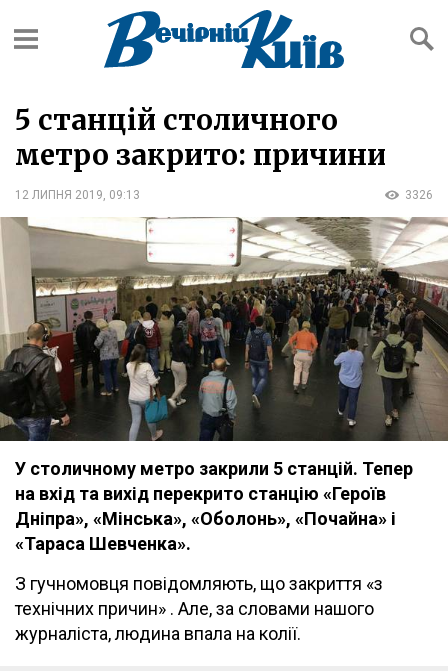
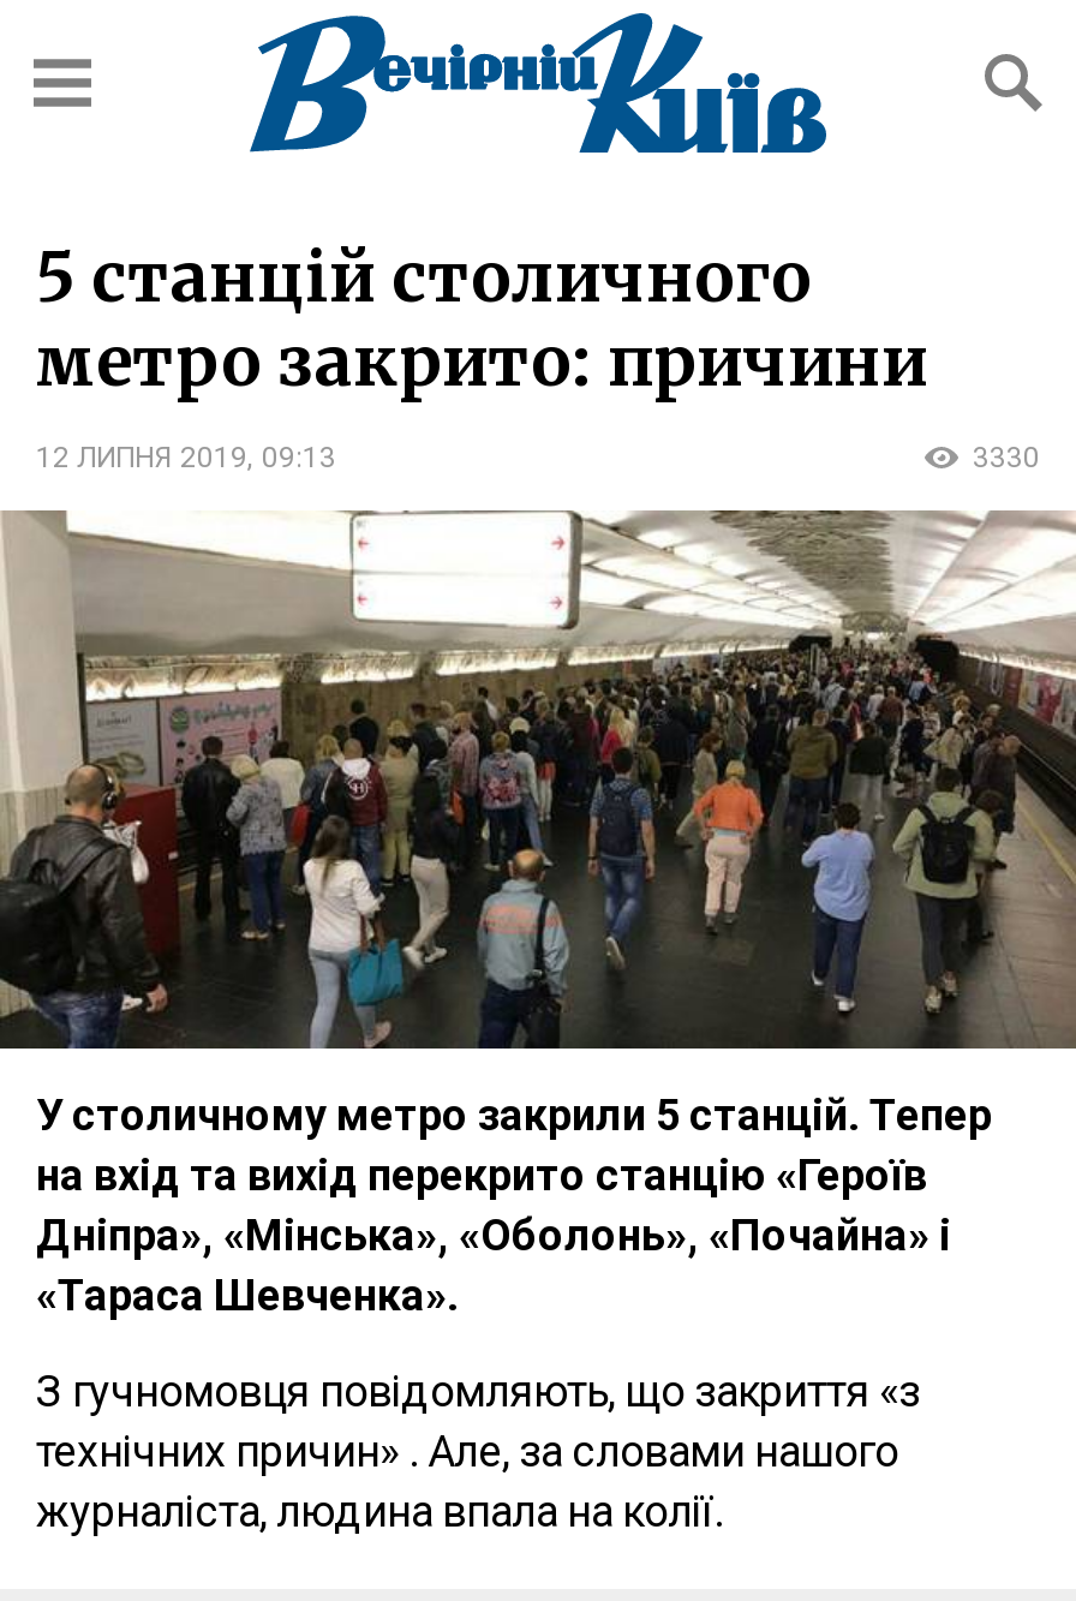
- 3326
+ 3330
